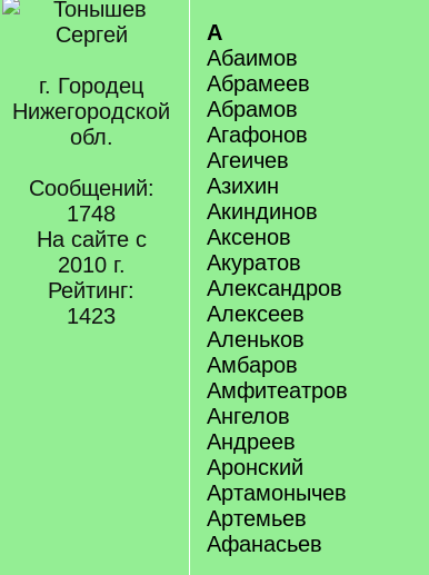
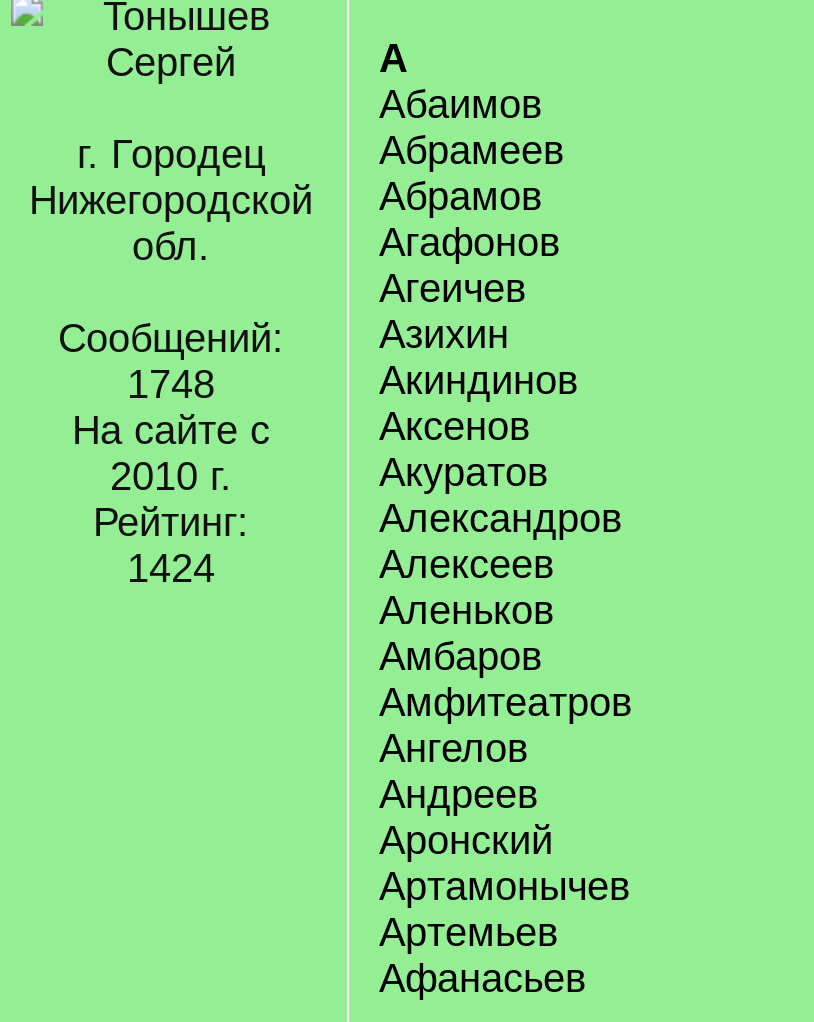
- 1423
+ 1424
